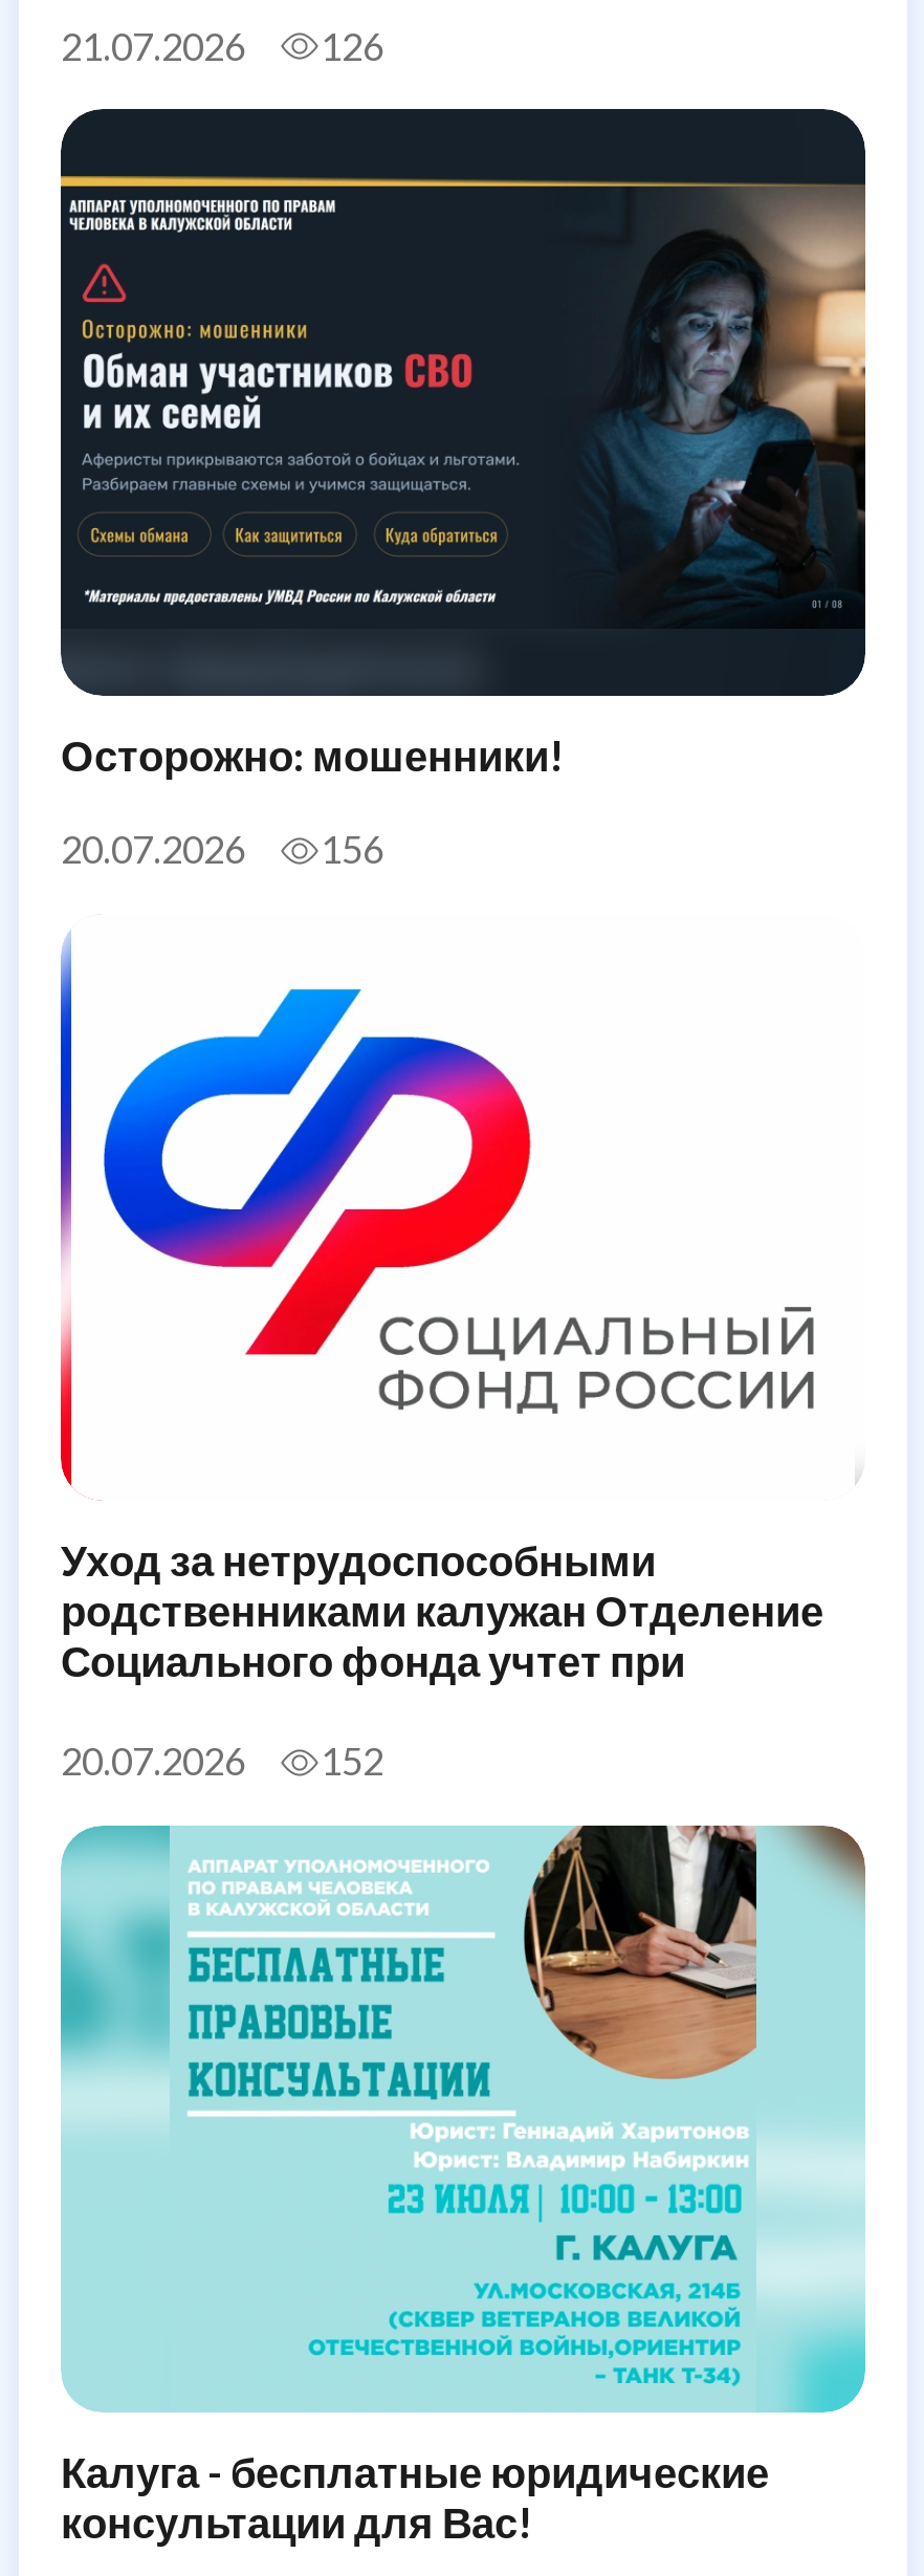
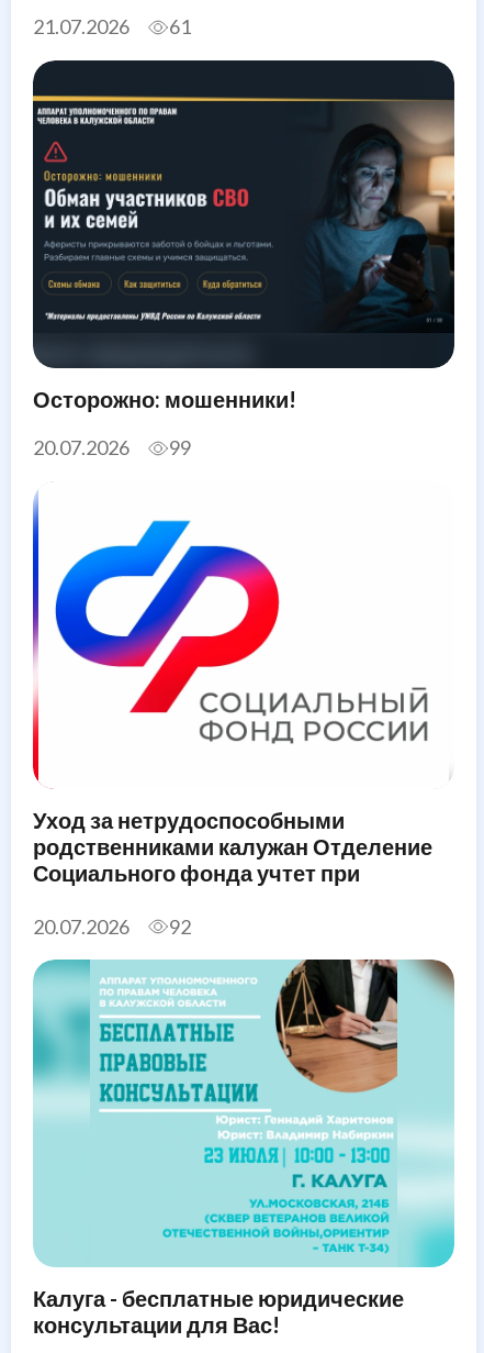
- 21.07.2026 126
+ 21.07.2026 61

- 20.07.2026 156
+ 20.07.2026 99

- 20.07.2026 152
+ 20.07.2026 92
